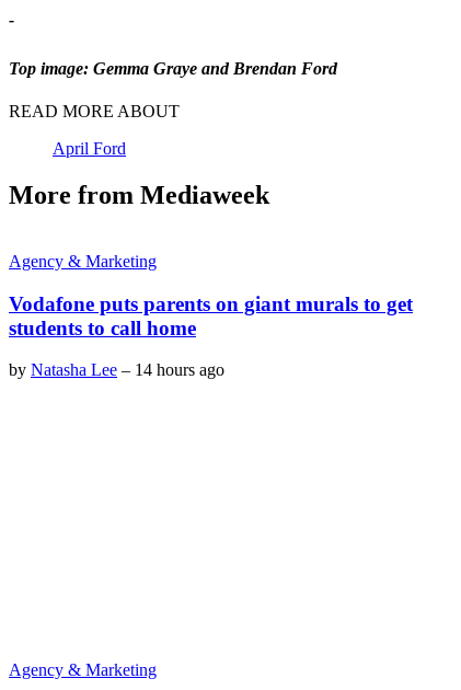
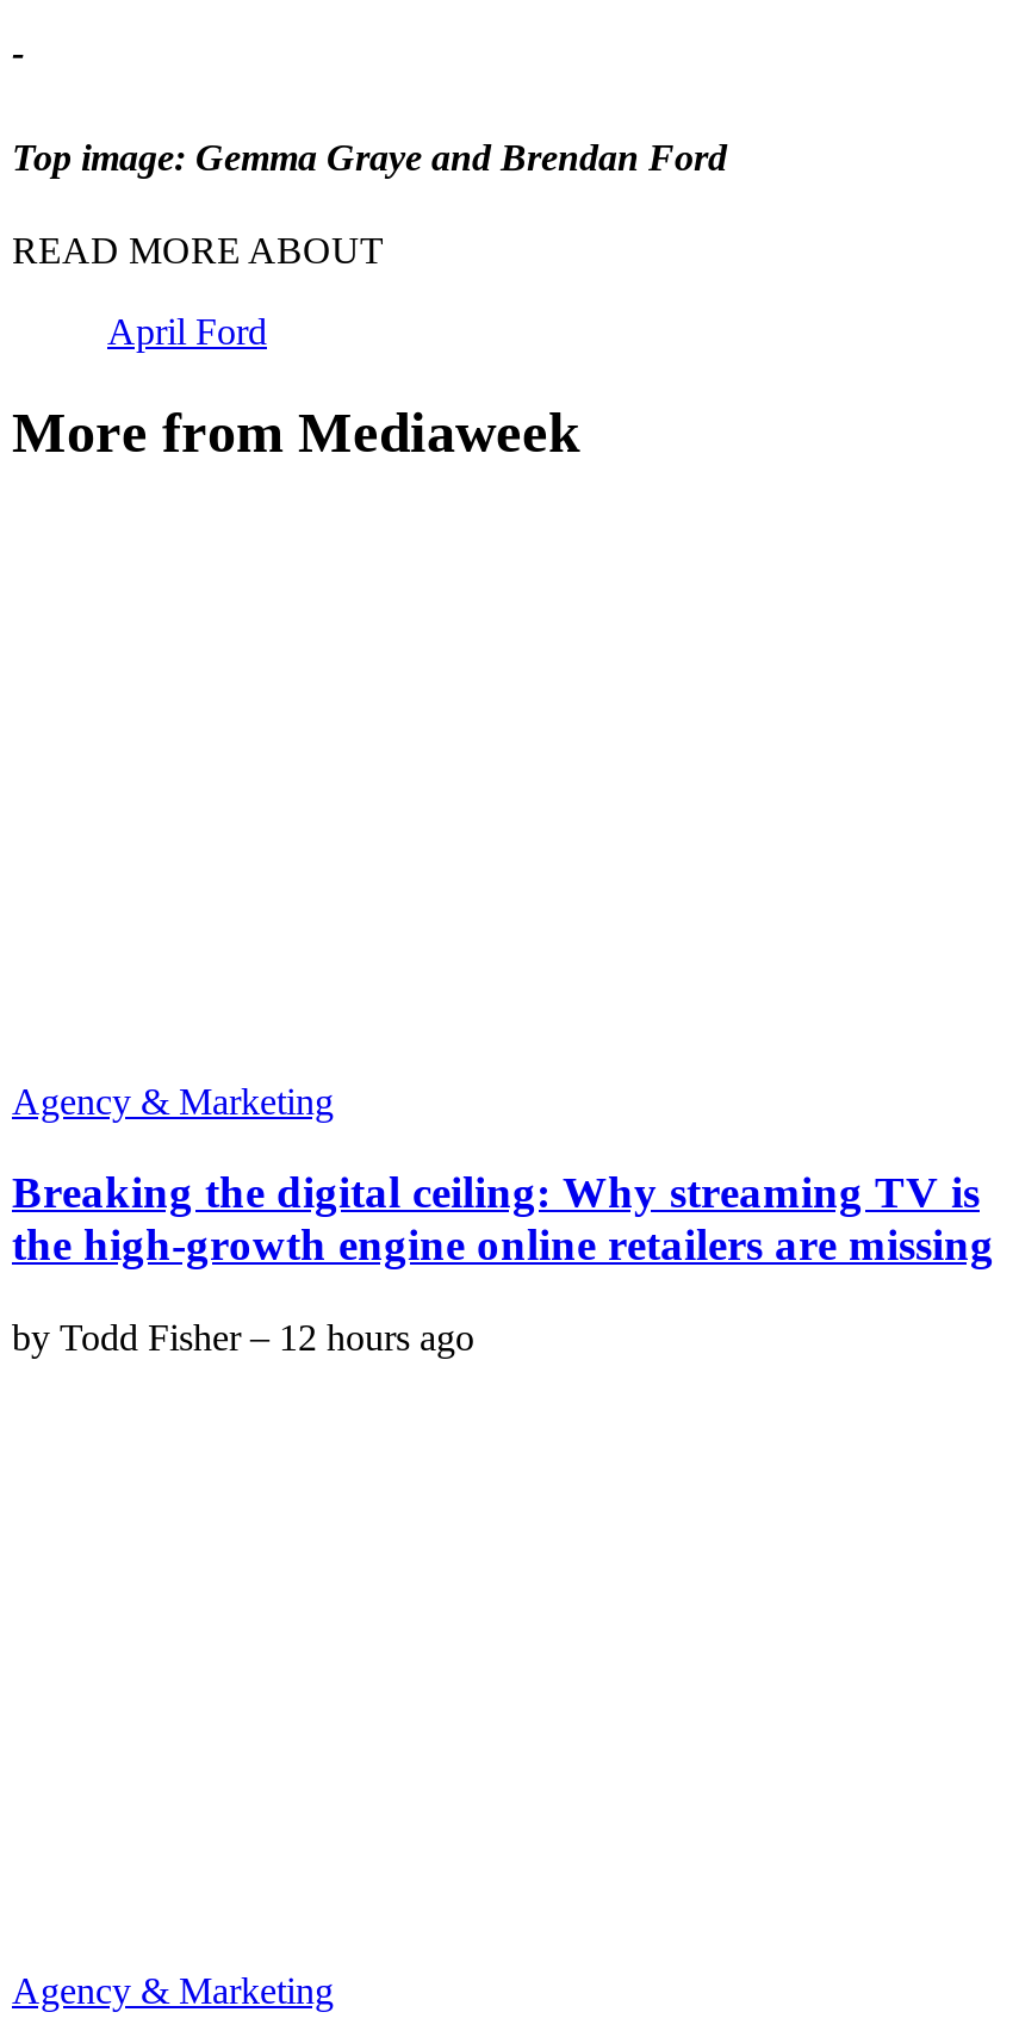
- Vodafone puts parents on giant murals to get
- students to call home
+ Breaking the digital ceiling: Why streaming TV is
+ the high-growth engine online retailers are missing

- by Natasha Lee – 14 hours ago
+ by Todd Fisher – 12 hours ago
